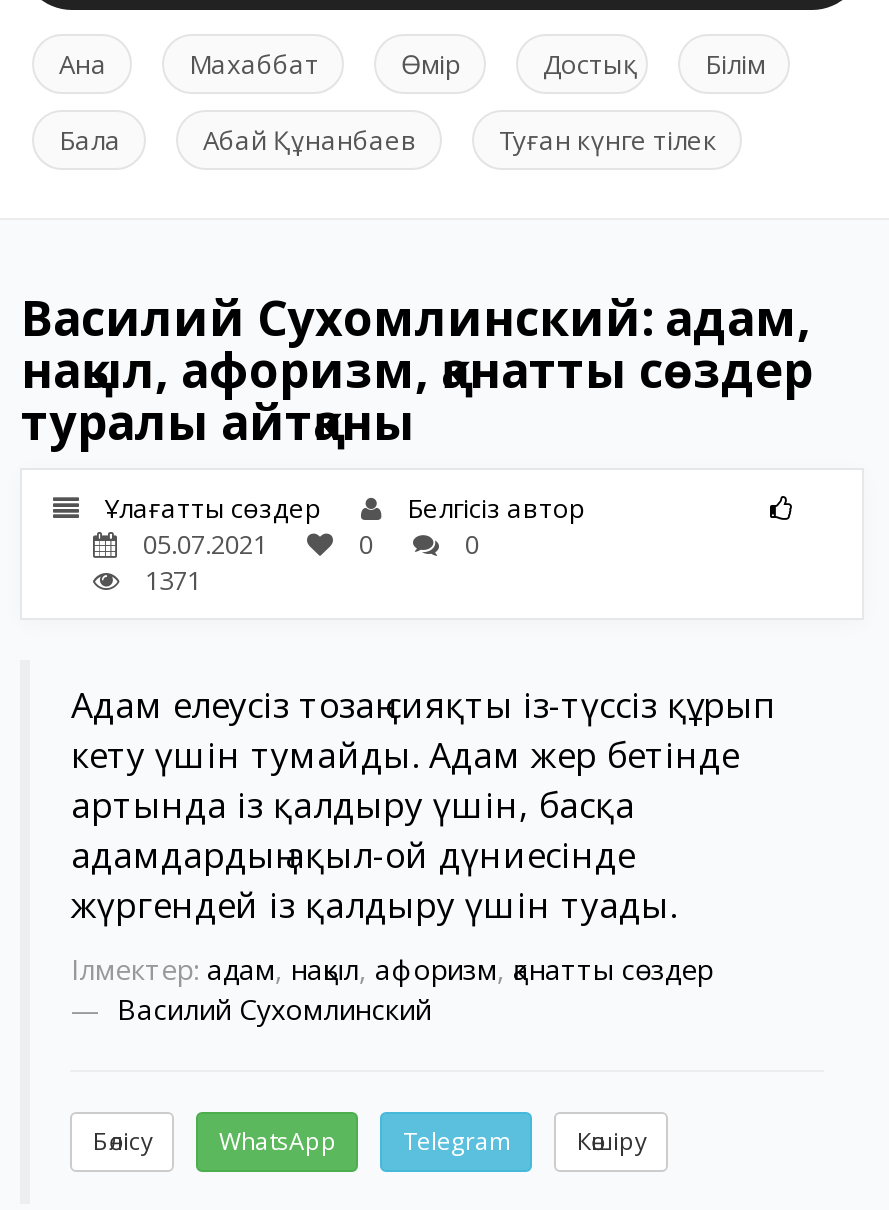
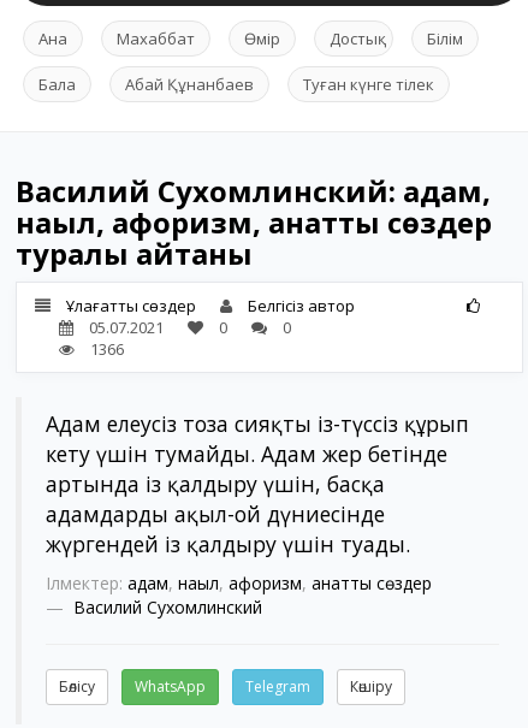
- 1371
+ 1366
